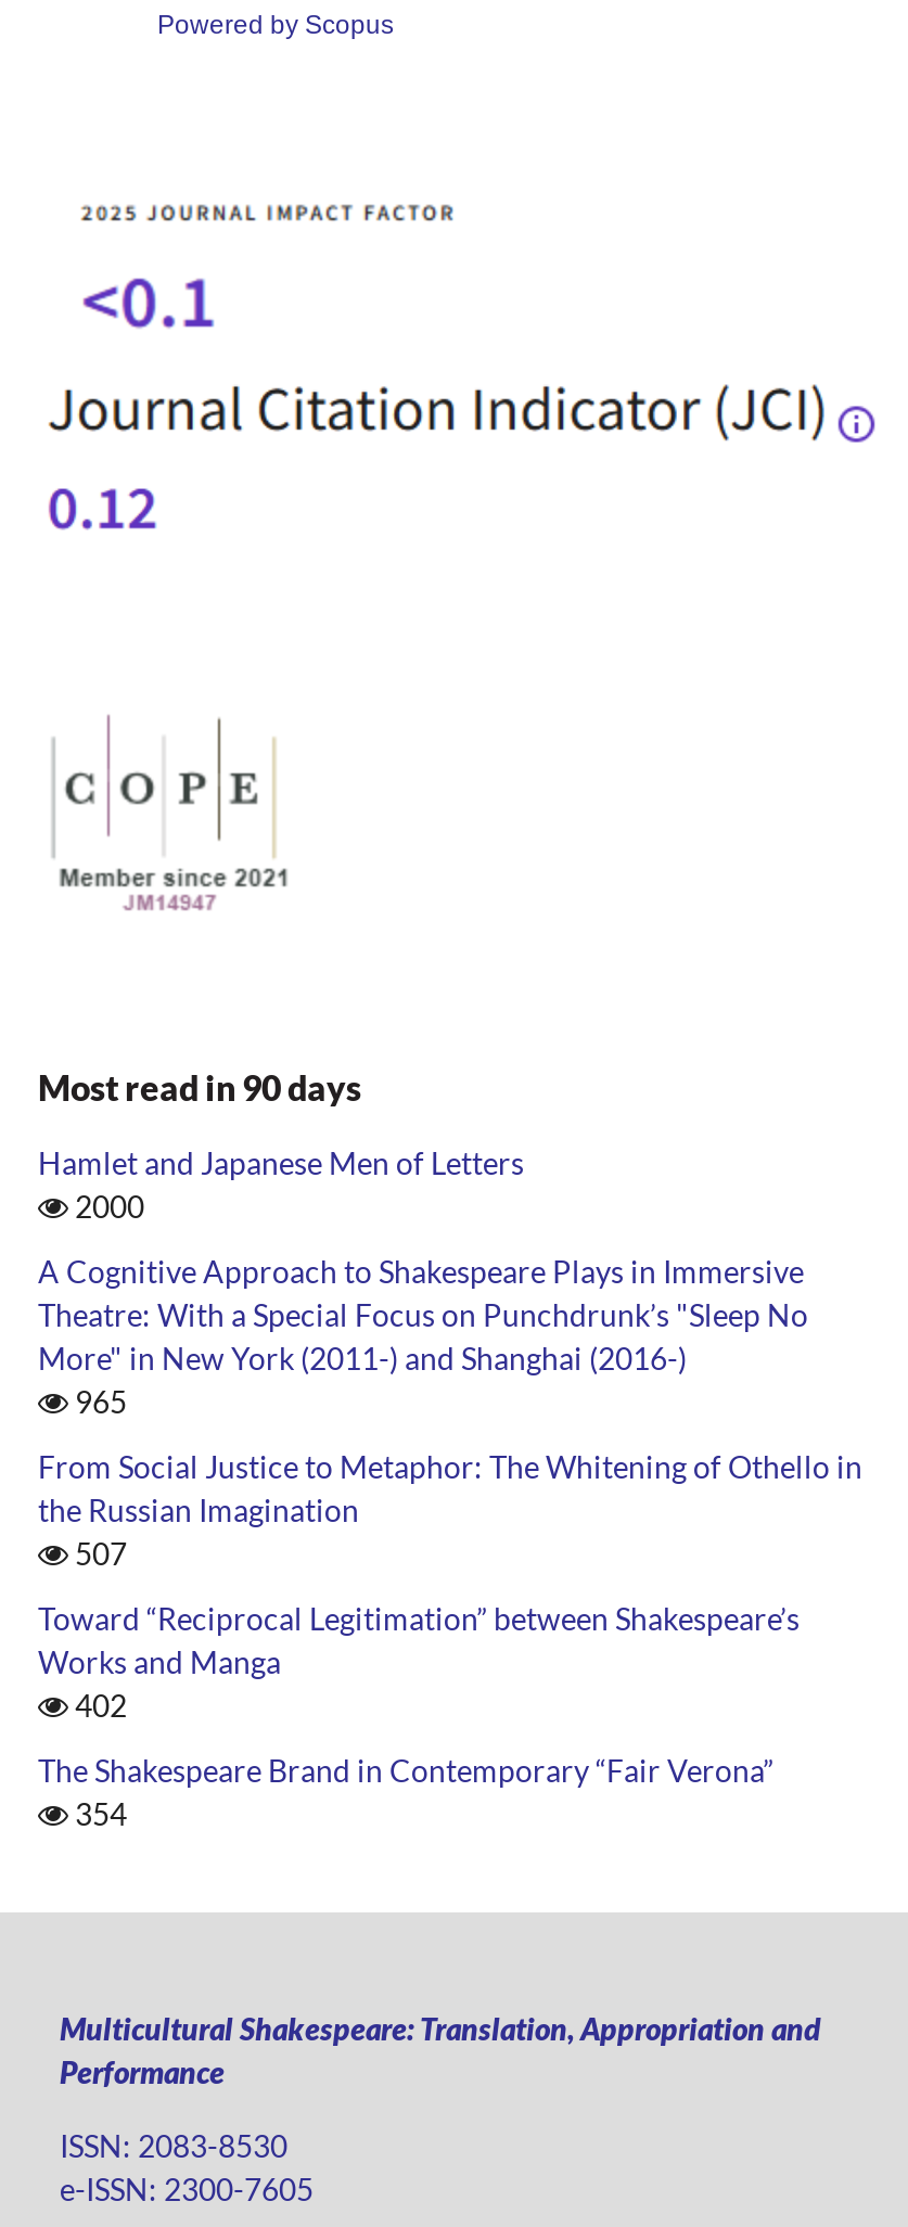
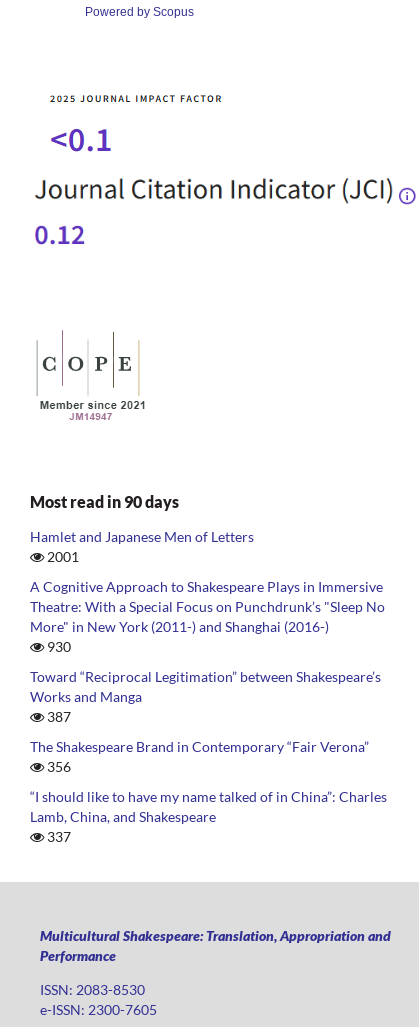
- 2000
+ 2001

- 965
- From Social Justice to Metaphor: The Whitening of Othello in
- the Russian Imagination
- 507
+ 930

moved up: Toward “Reciprocal Legitimation” between Shakespeare’s | Works and Manga

- 402
+ 387

moved up: The Shakespeare Brand in Contemporary “Fair Verona”

- 354
+ 356
+ “I should like to have my name talked of in China”: Charles
+ Lamb, China, and Shakespeare
+ 337
